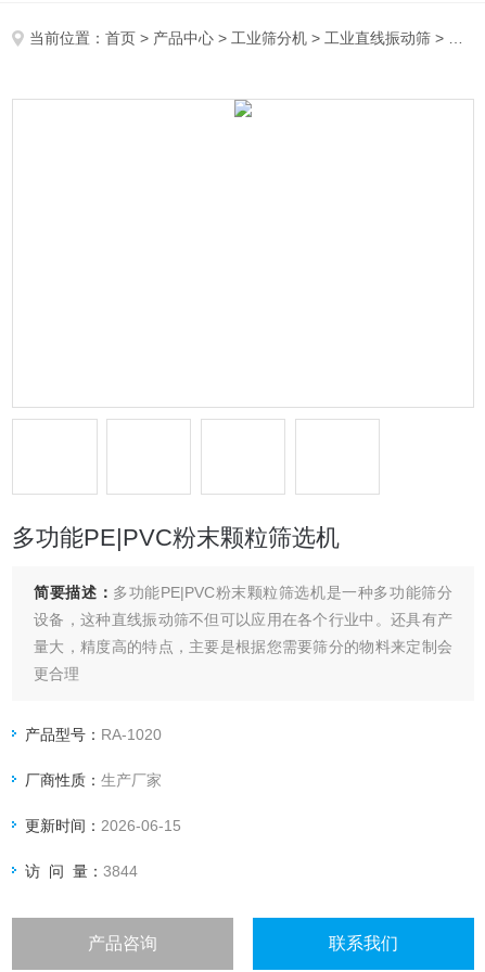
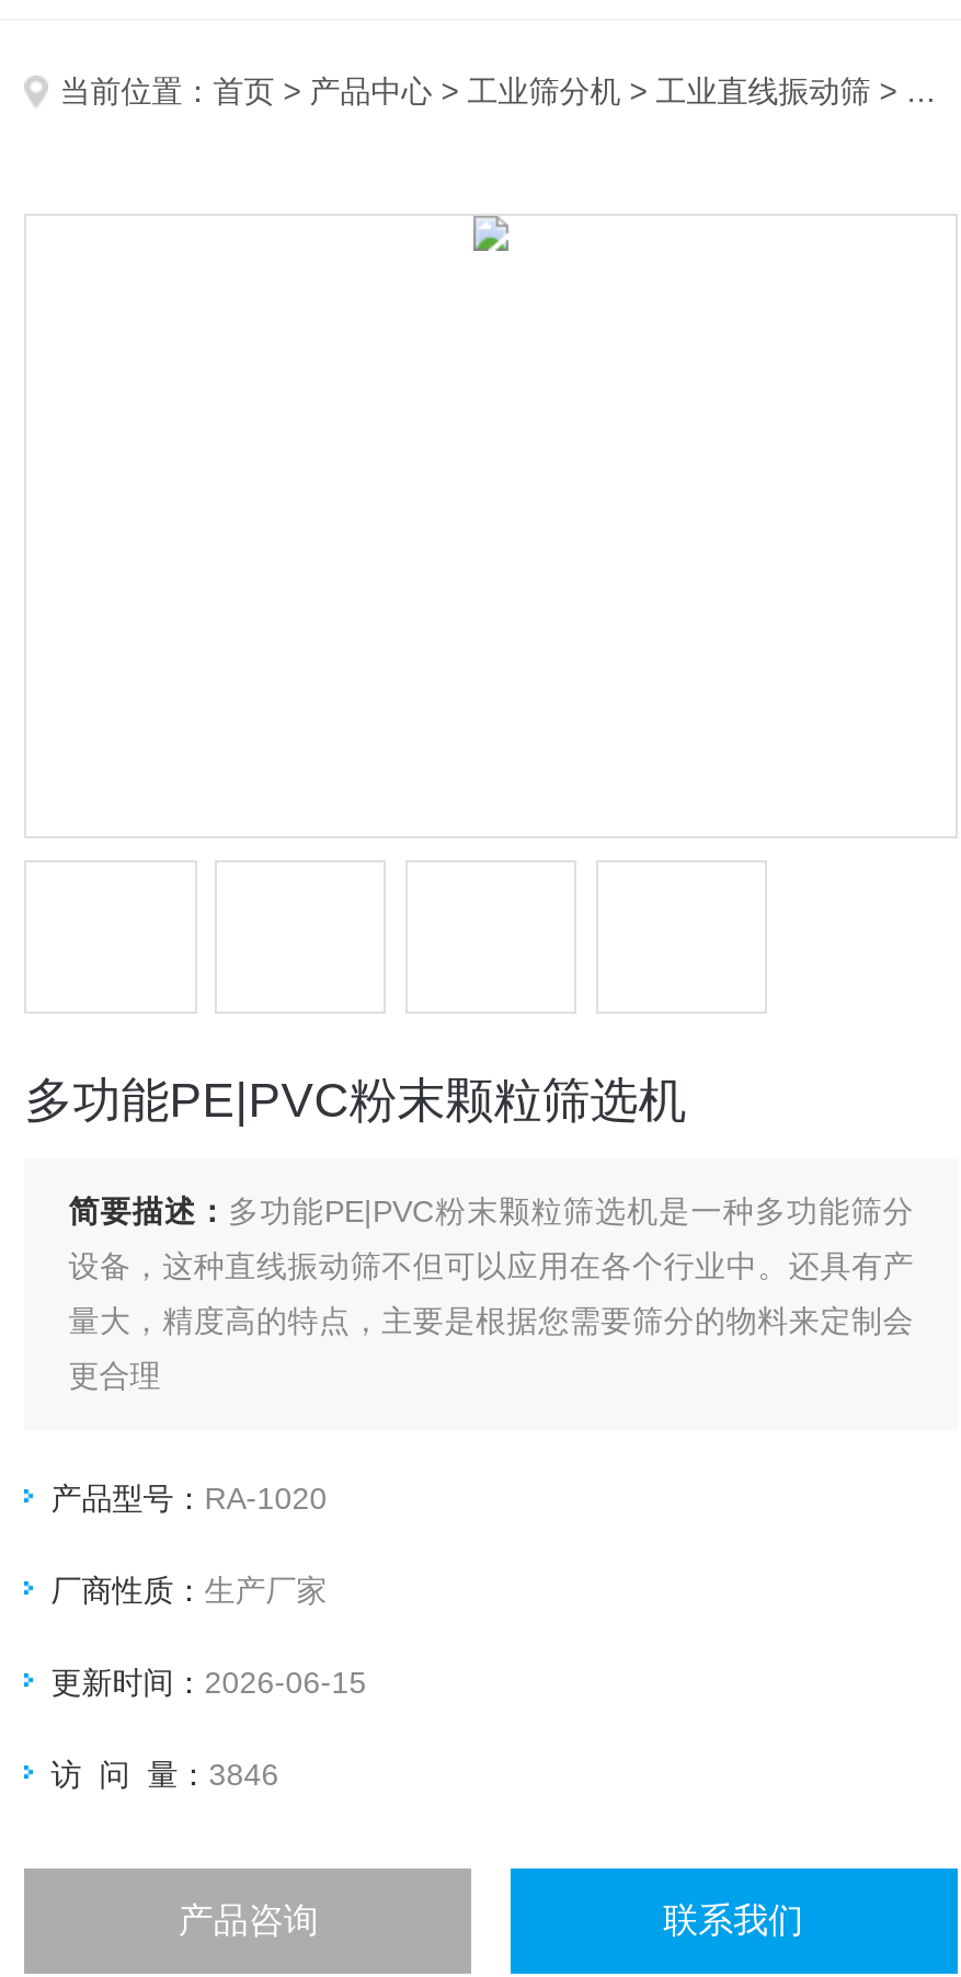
- 访 问 量：3844
+ 访 问 量：3846
